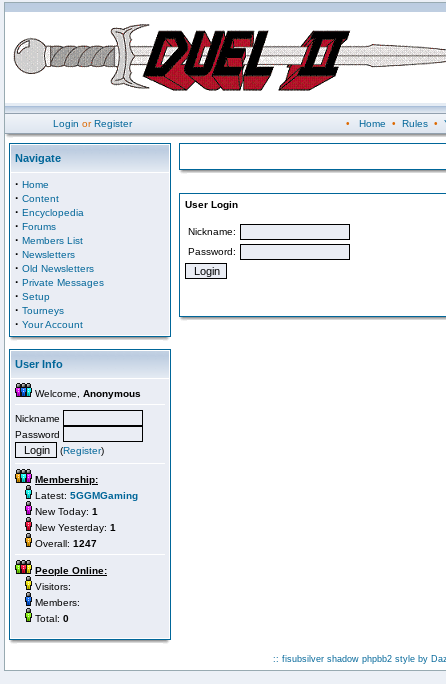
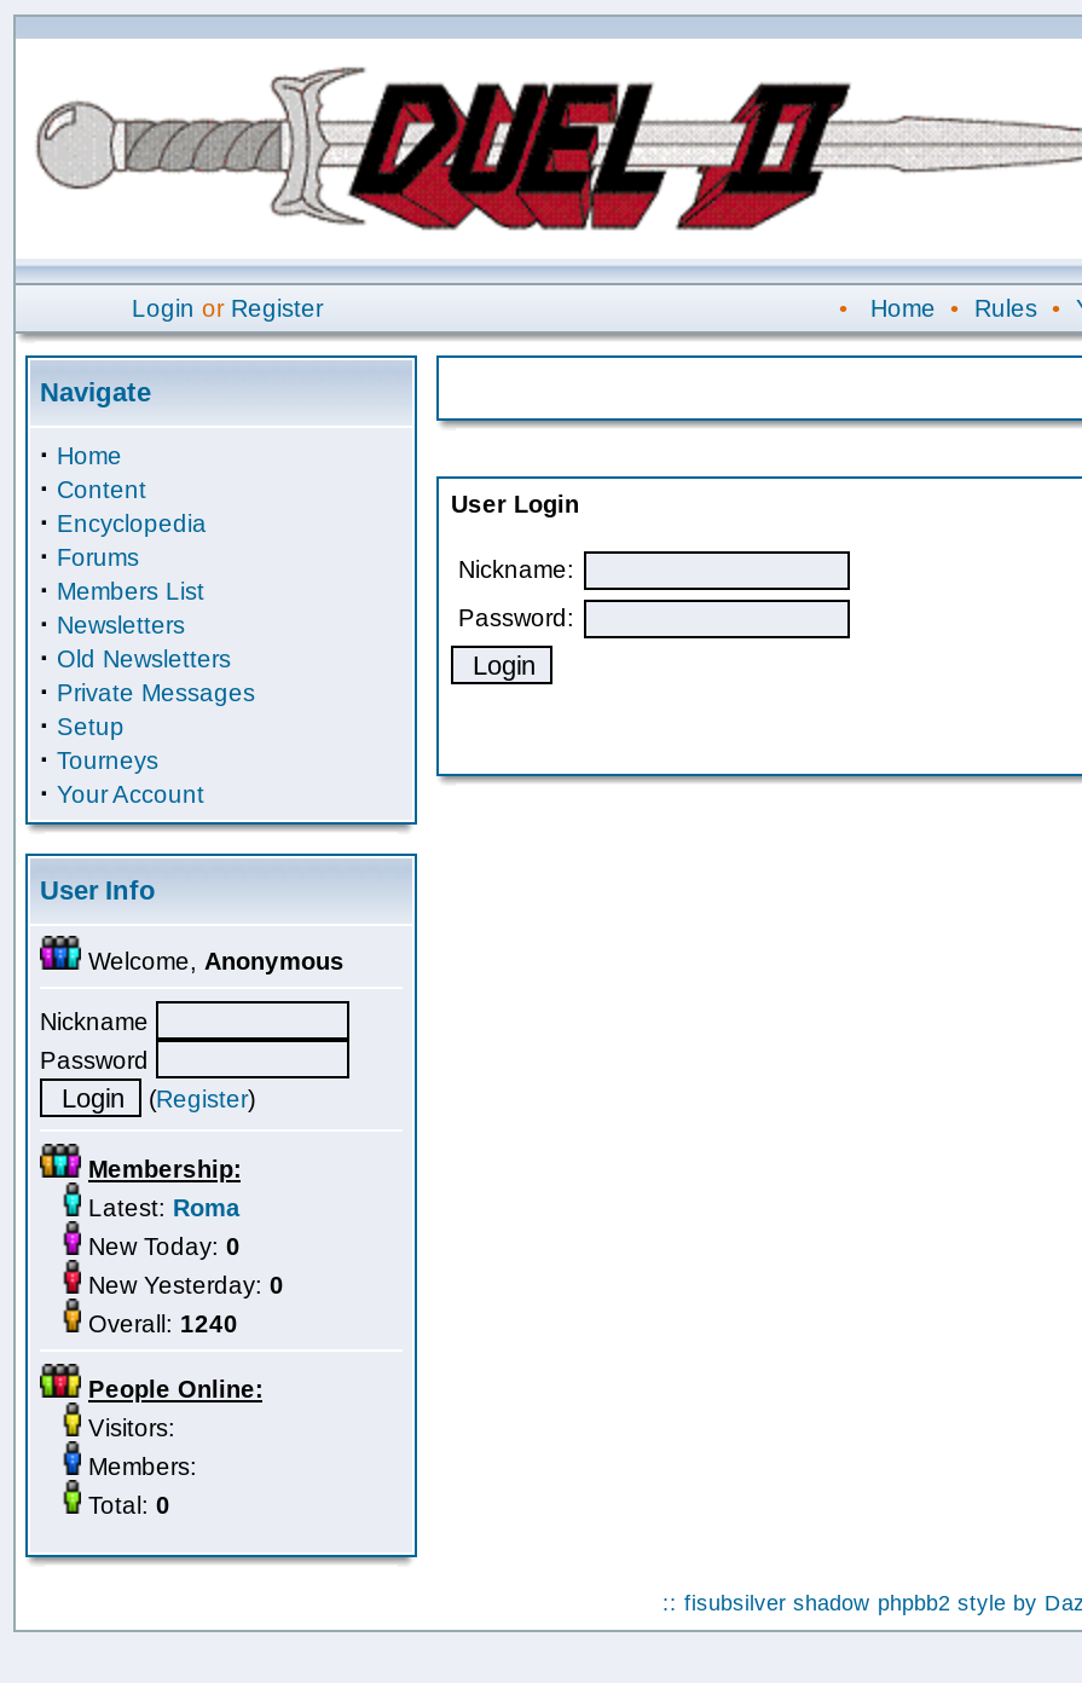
- Latest: 5GGMGaming
+ Latest: Roma

- New Today: 1
+ New Today: 0

- New Yesterday: 1
+ New Yesterday: 0

- Overall: 1247
+ Overall: 1240
